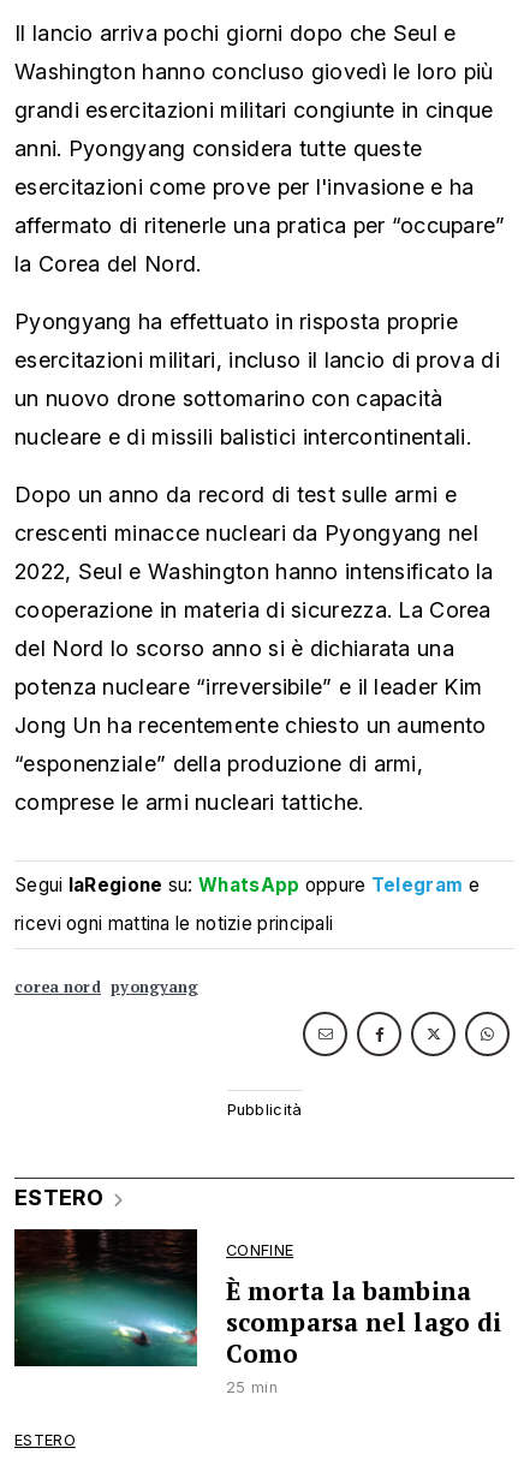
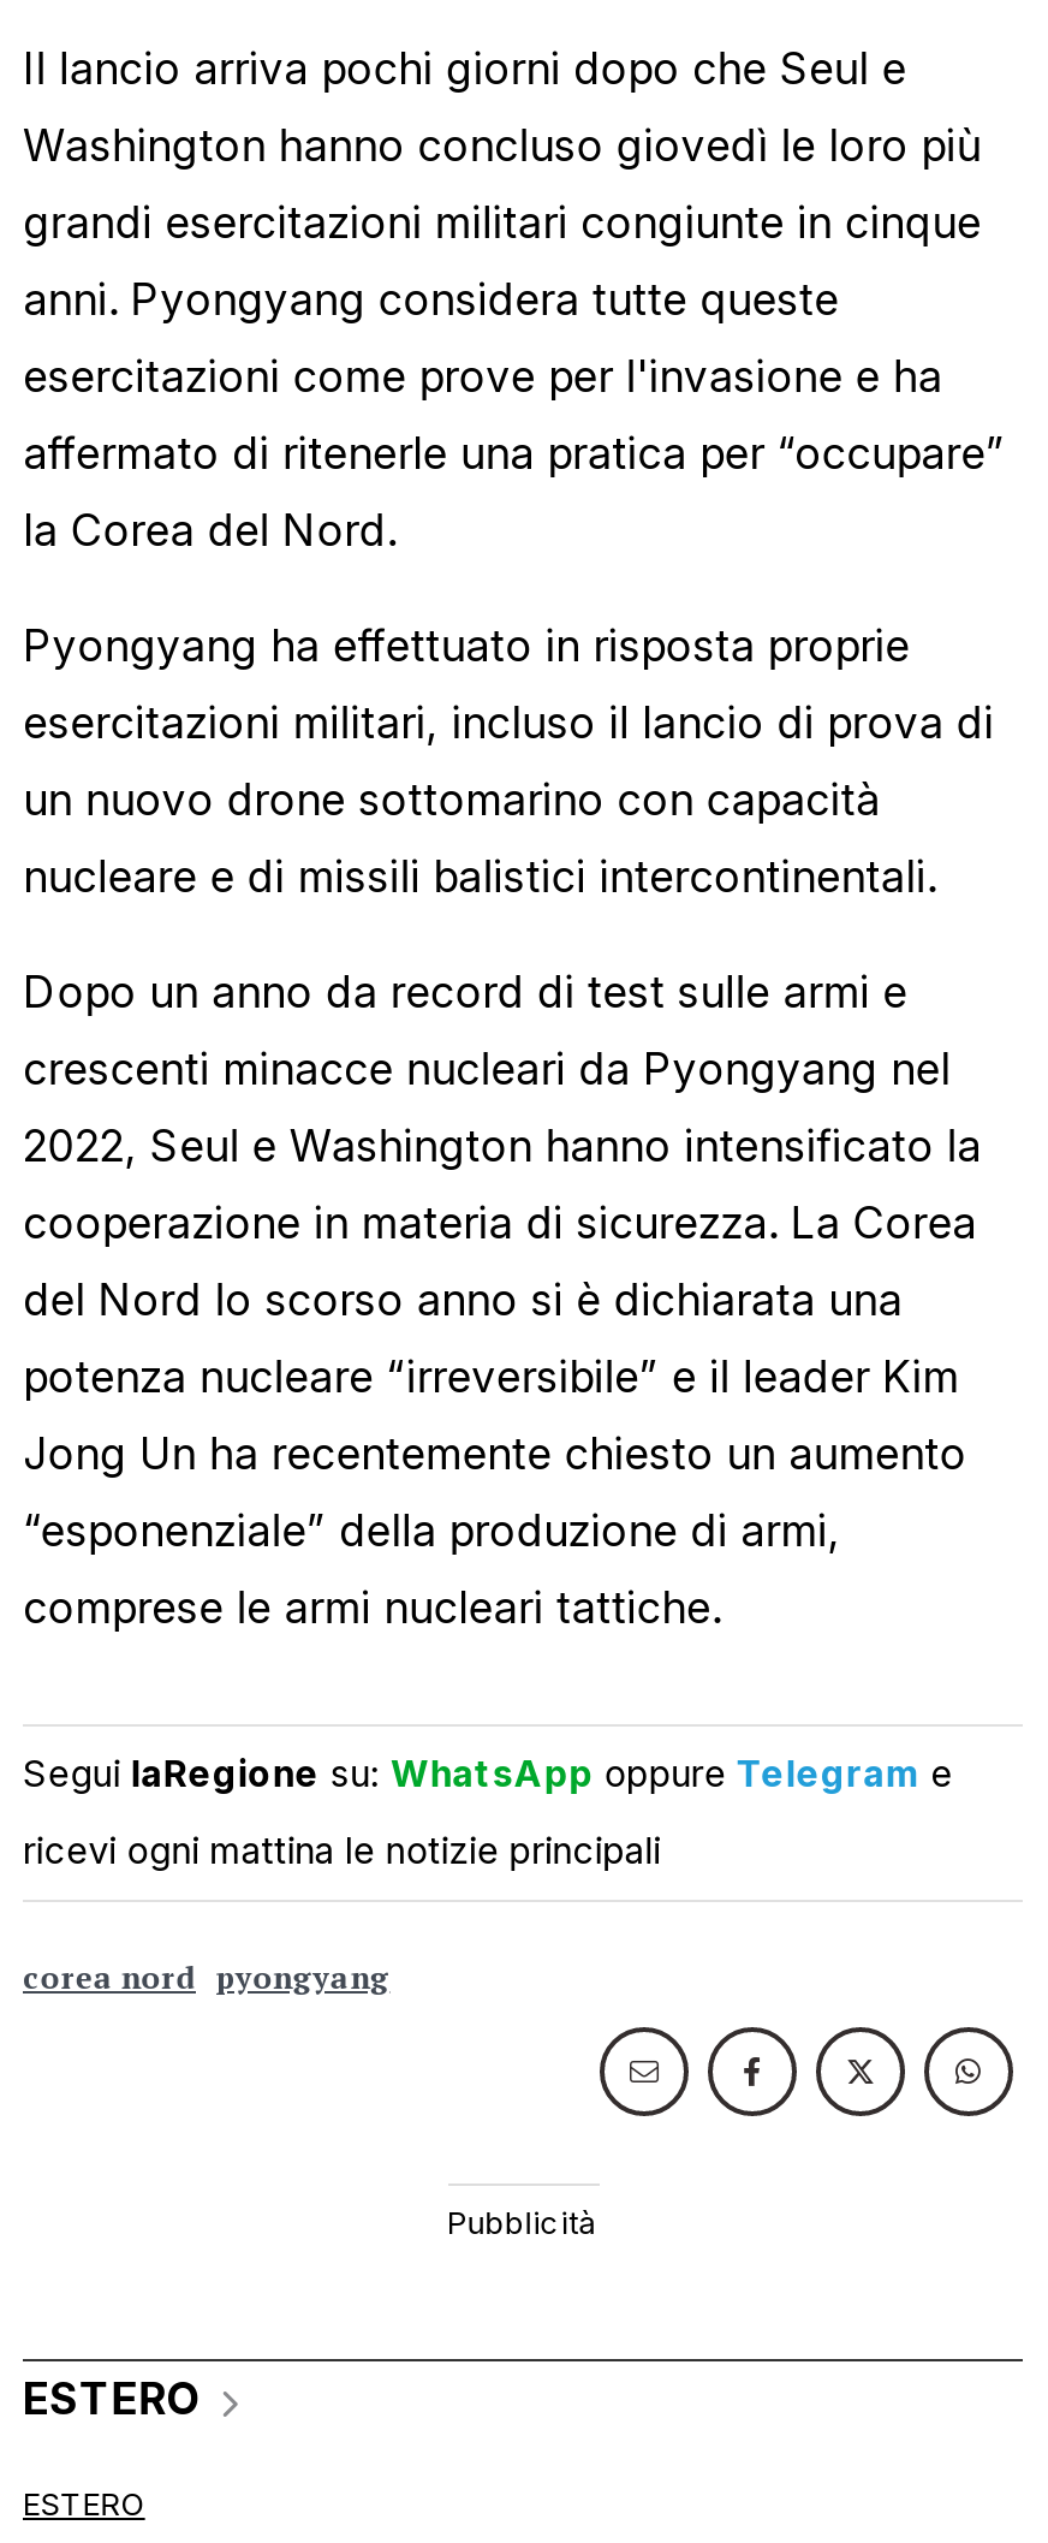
- [image]
- CONFINE
- È morta la bambina
- scomparsa nel lago di
- Como
- 25 min
